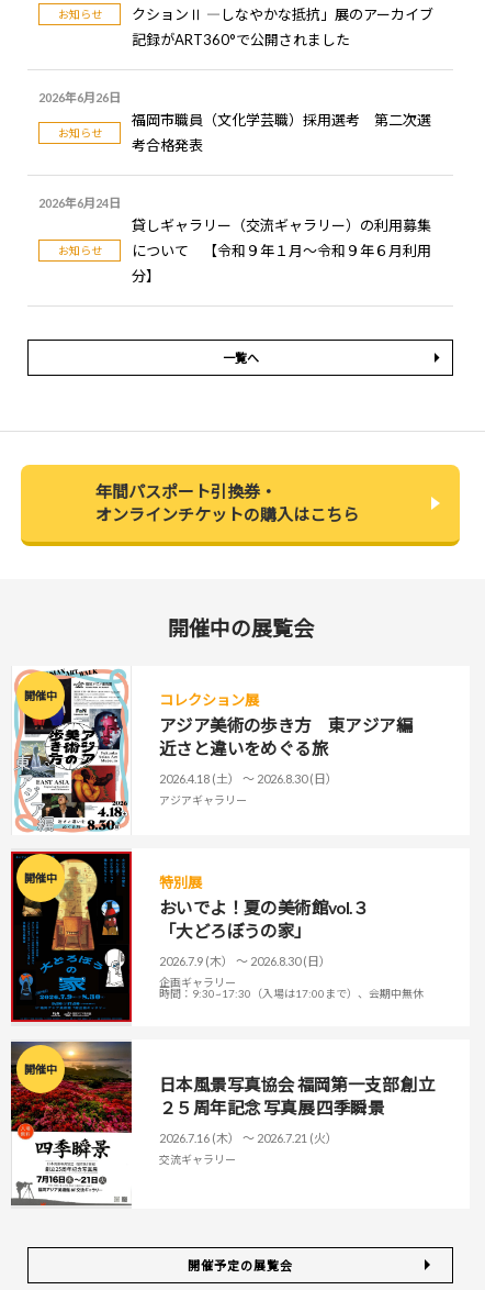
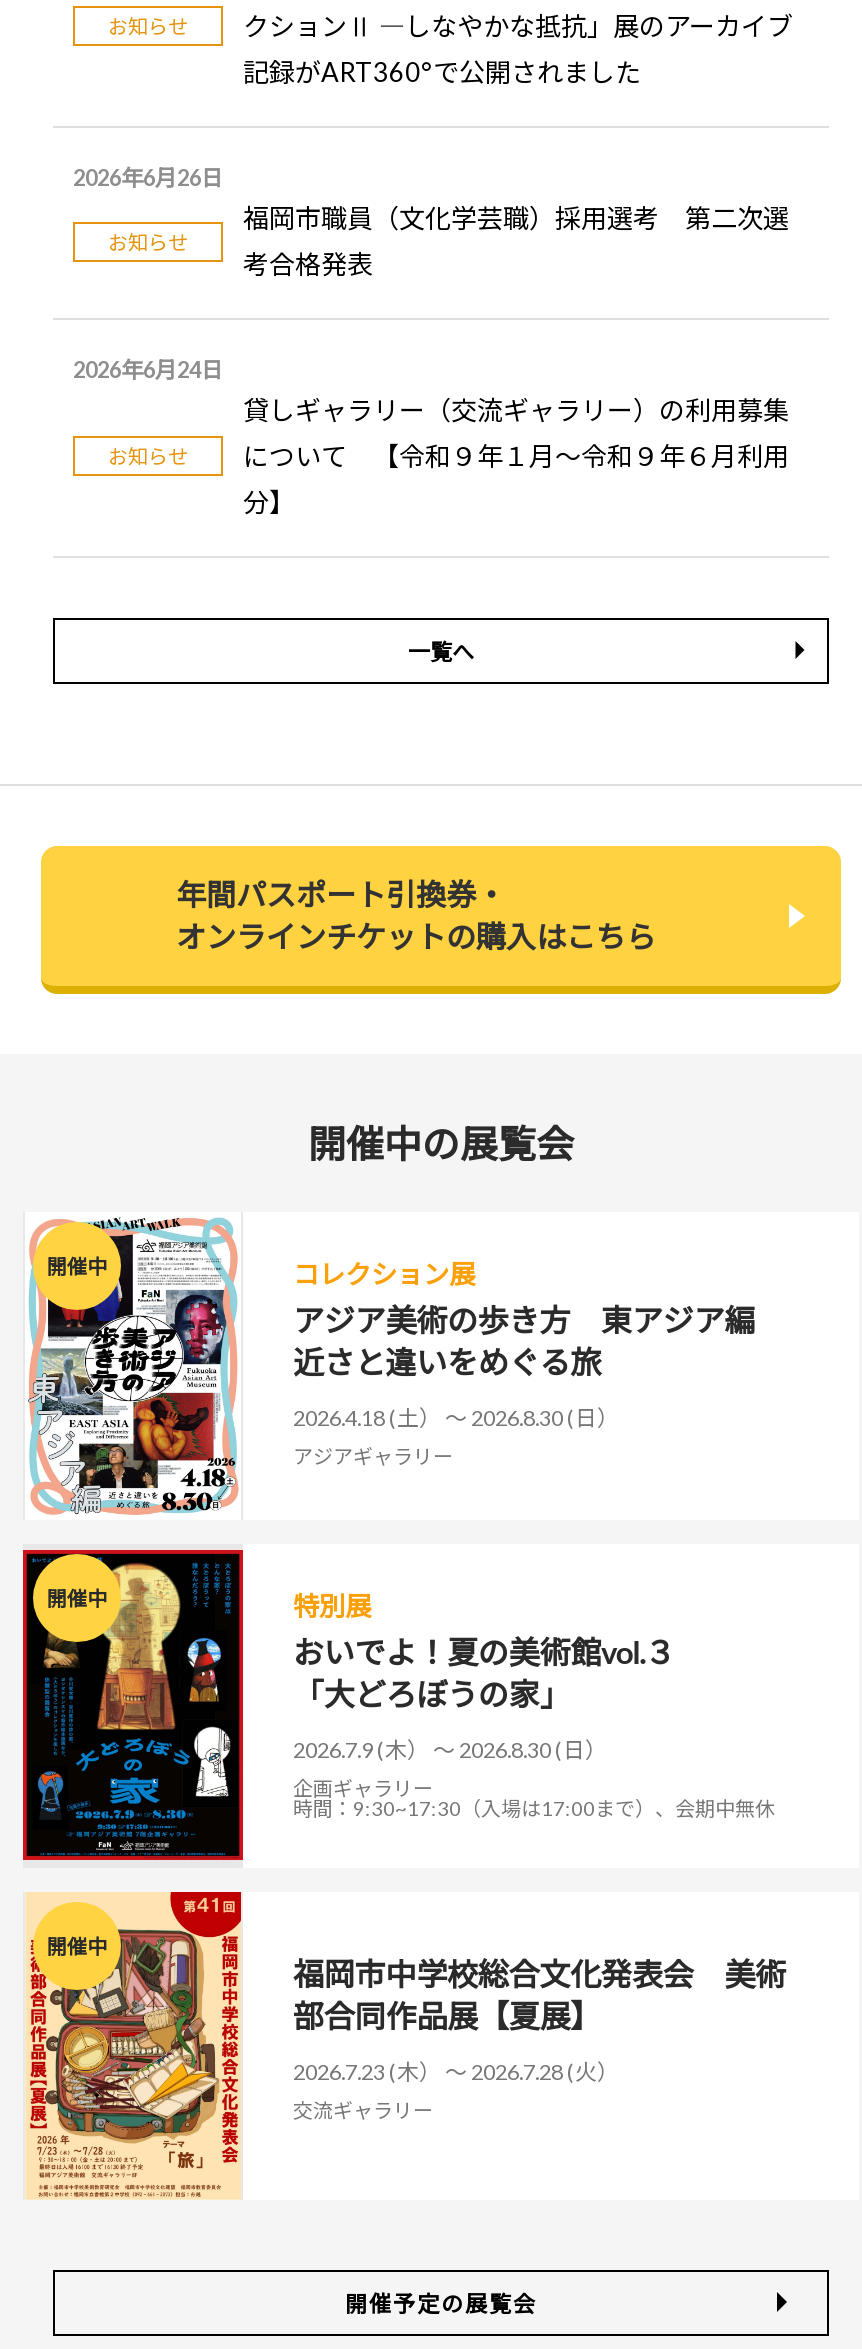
- [image]
- 日本風景写真協会 福岡第一支部 創立
- ２５周年記念 写真展 四季瞬景
+ [image]
+ 福岡市中学校総合文化発表会 美術
+ 部合同作品展【夏展】

- 2026.7.16 (木） 〜 2026.7.21 (火）
+ 2026.7.23 (木） 〜 2026.7.28 (火）
